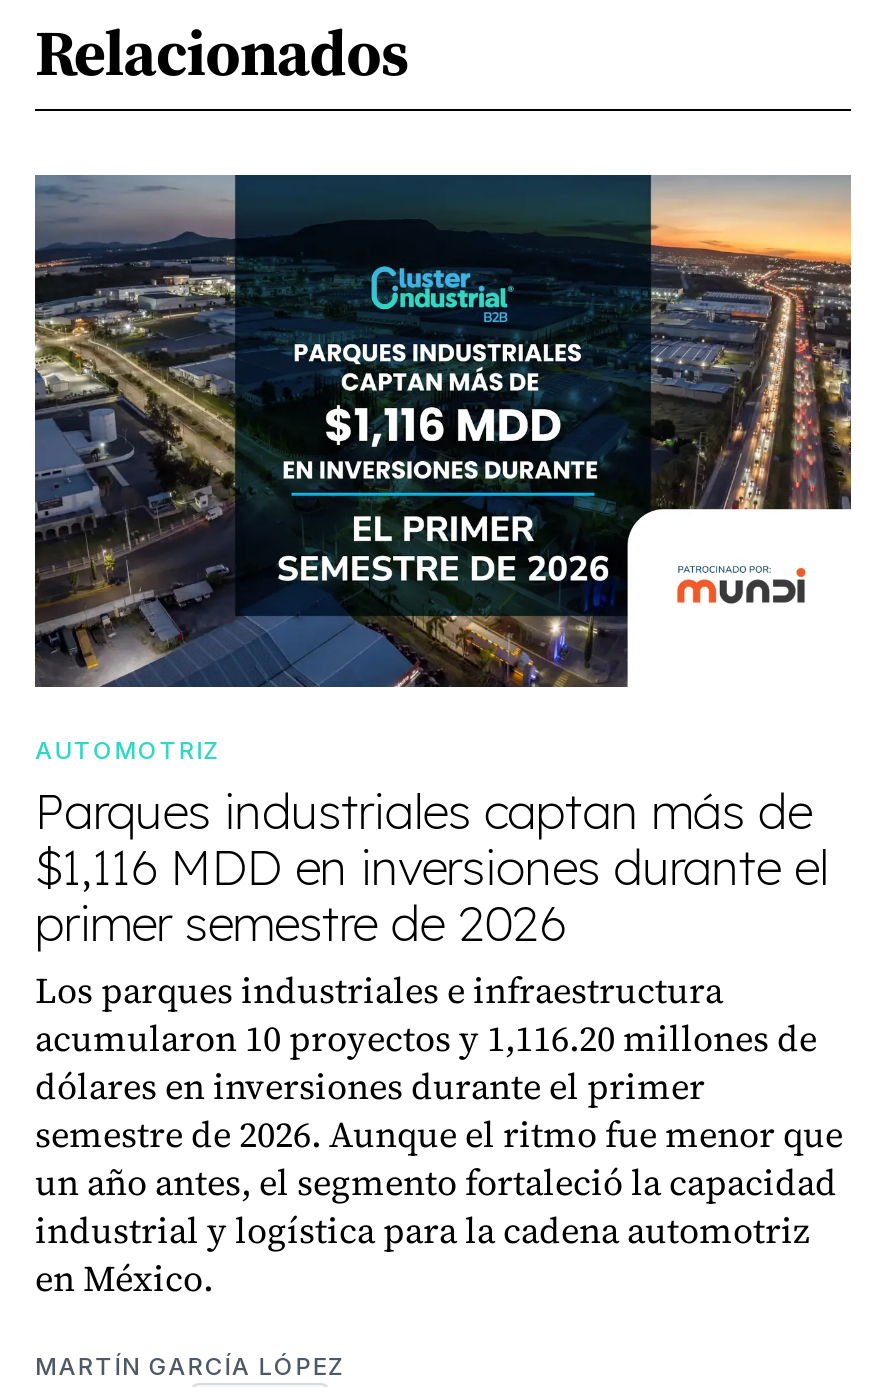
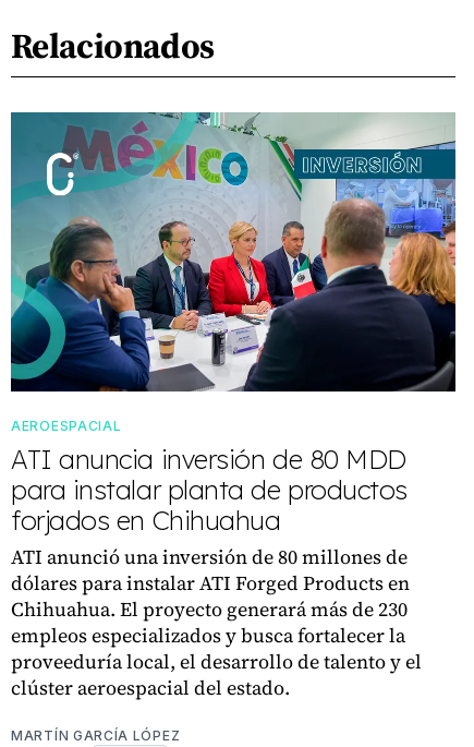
- [image]
- AUTOMOTRIZ
- Parques industriales captan más de
- $1,116 MDD en inversiones durante el
- primer semestre de 2026
- Los parques industriales e infraestructura
- acumularon 10 proyectos y 1,116.20 millones de
- dólares en inversiones durante el primer
- semestre de 2026. Aunque el ritmo fue menor que
- un año antes, el segmento fortaleció la capacidad
- industrial y logística para la cadena automotriz
- en México.
+ [image]
+ AEROESPACIAL
+ ATI anuncia inversión de 80 MDD
+ para instalar planta de productos
+ forjados en Chihuahua
+ ATI anunció una inversión de 80 millones de
+ dólares para instalar ATI Forged Products en
+ Chihuahua. El proyecto generará más de 230
+ empleos especializados y busca fortalecer la
+ proveeduría local, el desarrollo de talento y el
+ clúster aeroespacial del estado.
